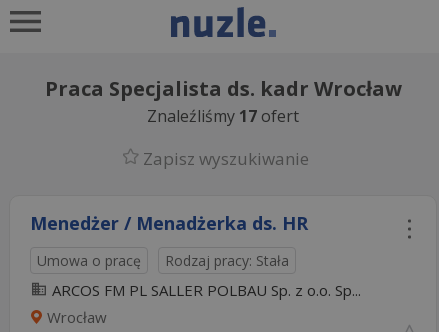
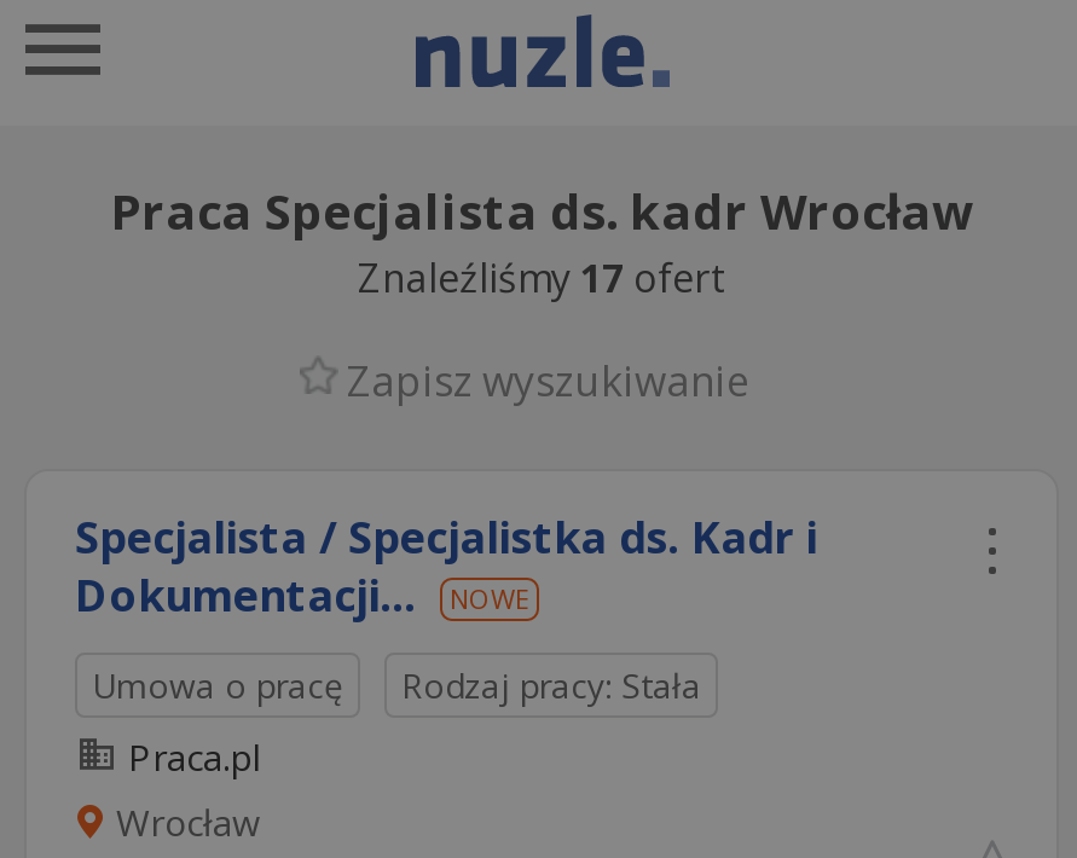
- Menedżer / Menadżerka ds. HR
+ Specjalista / Specjalistka ds. Kadr i
+ Dokumentacji...
+ NOWE

- ARCOS FM PL SALLER POLBAU Sp. z o.o. Sp...
+ Praca.pl
